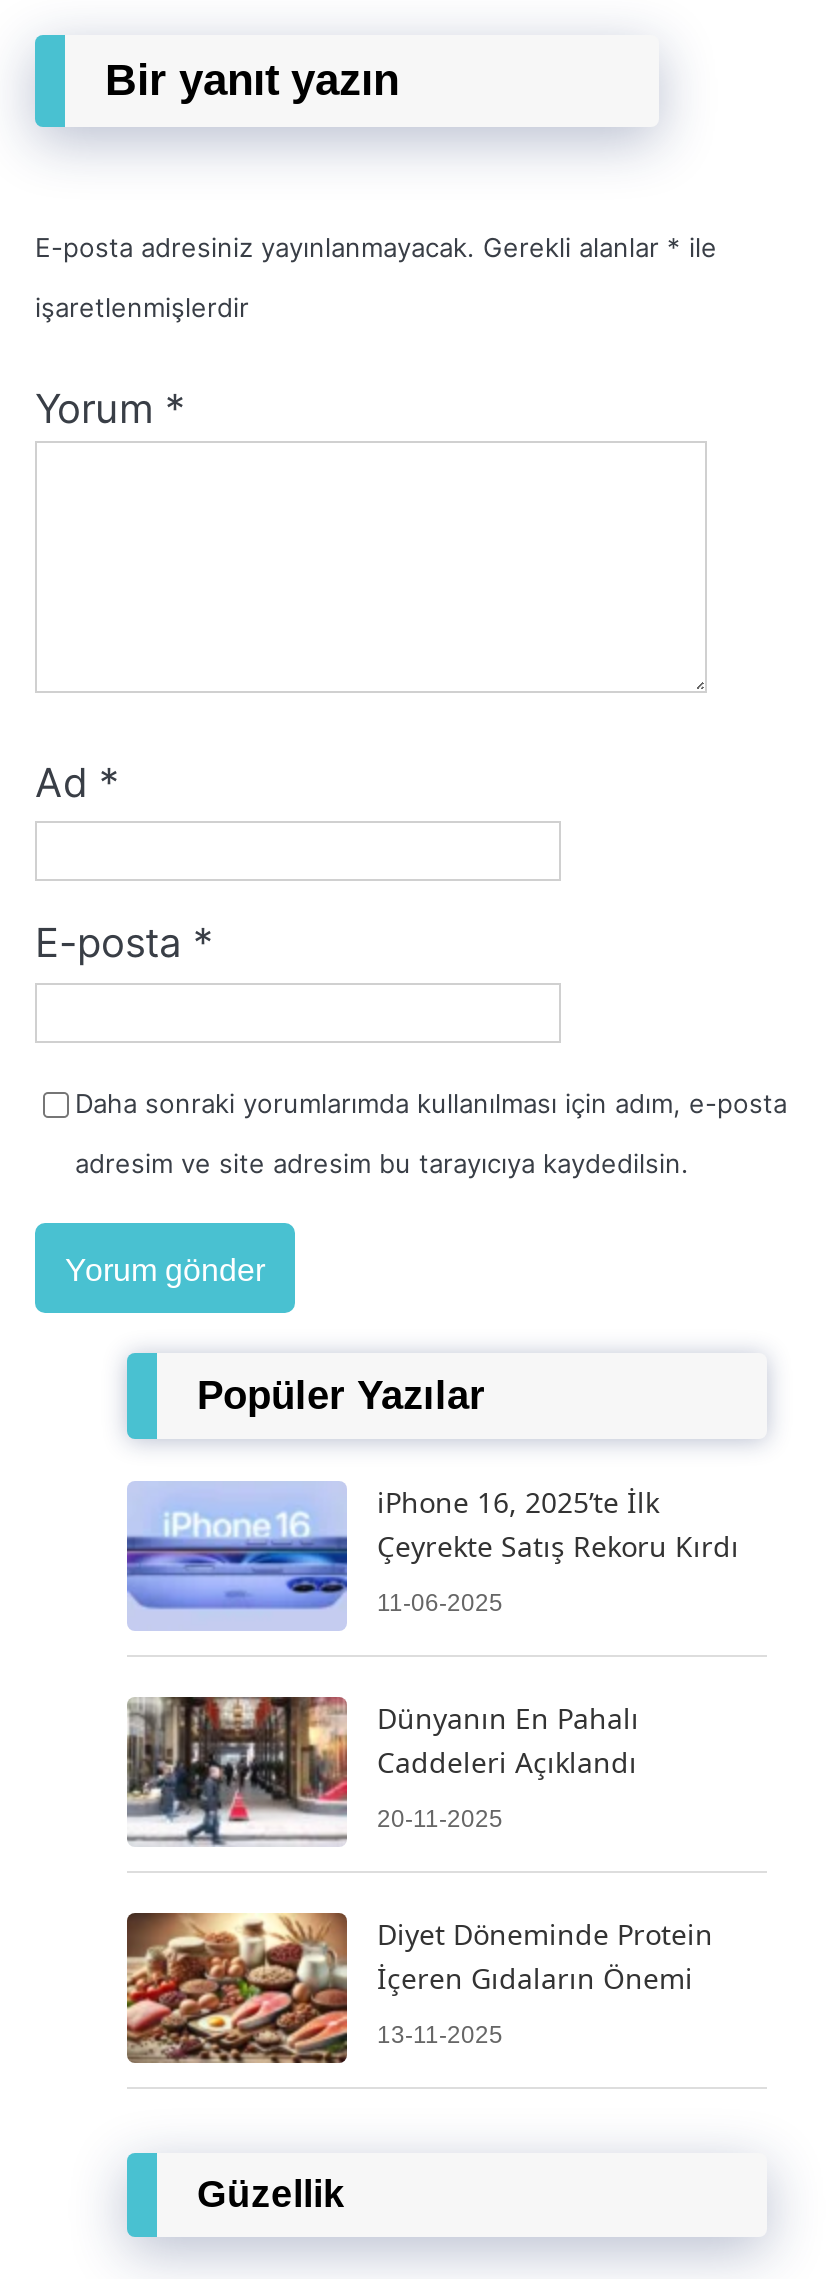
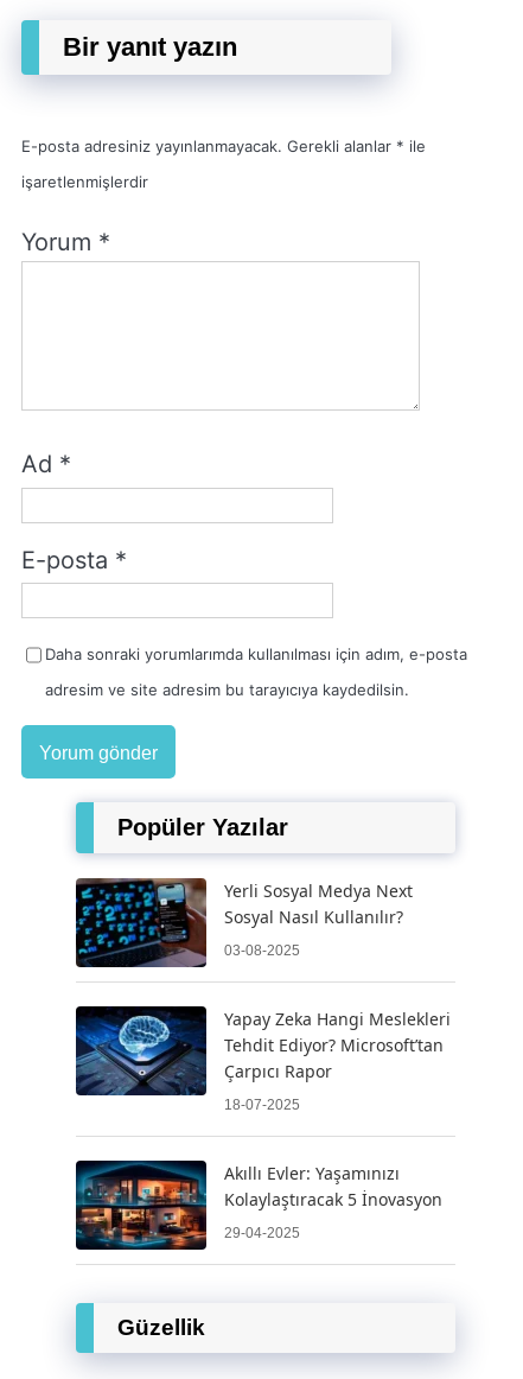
- [image]
- iPhone 16, 2025’te İlk
- Çeyrekte Satış Rekoru Kırdı
+ [image]
+ Yerli Sosyal Medya Next
+ Sosyal Nasıl Kullanılır?

- 11-06-2025
+ 03-08-2025

- [image]
- Dünyanın En Pahalı
- Caddeleri Açıklandı
+ [image]
+ Yapay Zeka Hangi Meslekleri
+ Tehdit Ediyor? Microsoft’tan
+ Çarpıcı Rapor

- 20-11-2025
+ 18-07-2025

- [image]
- Diyet Döneminde Protein
- İçeren Gıdaların Önemi
+ [image]
+ Akıllı Evler: Yaşamınızı
+ Kolaylaştıracak 5 İnovasyon

- 13-11-2025
+ 29-04-2025
